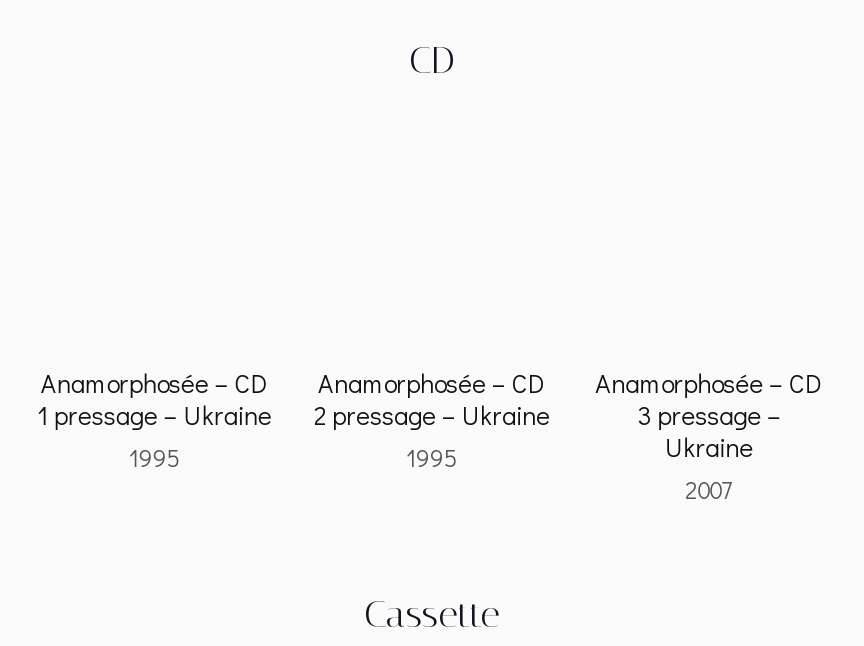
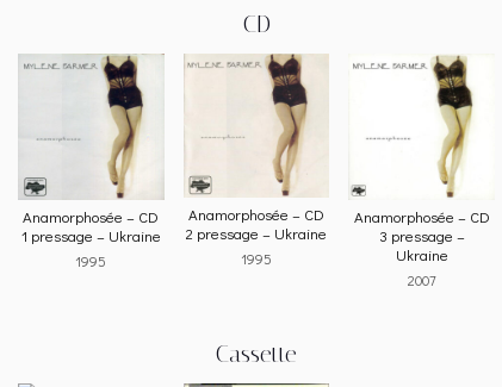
+ [image]

+ [image]

+ [image]
